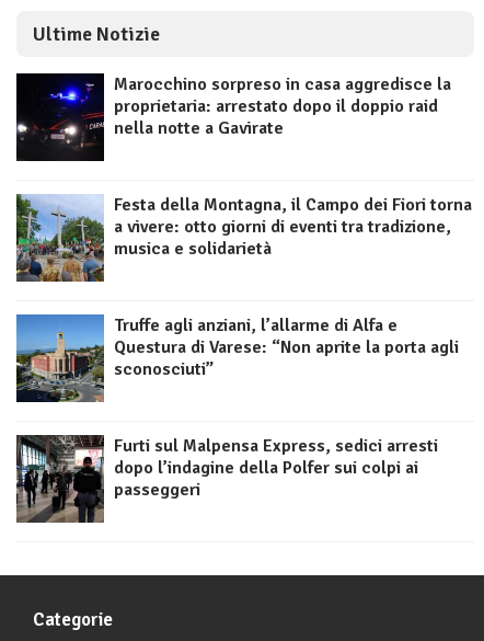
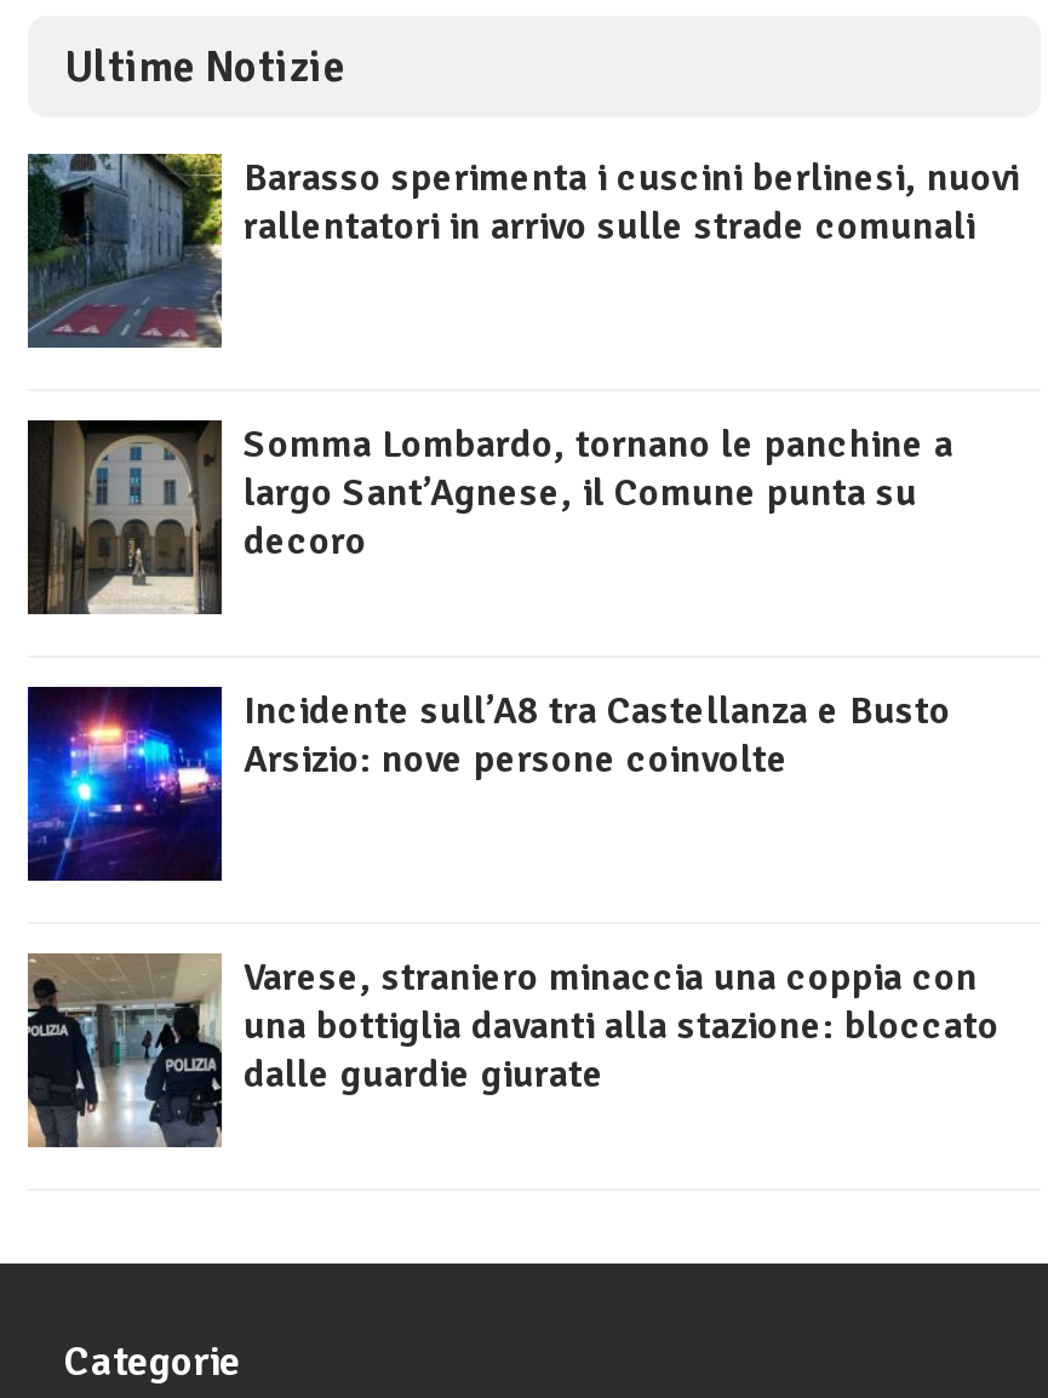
- [image]
- Marocchino sorpreso in casa aggredisce la
- proprietaria: arrestato dopo il doppio raid
- nella notte a Gavirate
+ [image]
+ Barasso sperimenta i cuscini berlinesi, nuovi
+ rallentatori in arrivo sulle strade comunali

- [image]
- Festa della Montagna, il Campo dei Fiori torna
- a vivere: otto giorni di eventi tra tradizione,
- musica e solidarietà
+ [image]
+ Somma Lombardo, tornano le panchine a
+ largo Sant’Agnese, il Comune punta su
+ decoro

- [image]
- Truffe agli anziani, l’allarme di Alfa e
- Questura di Varese: “Non aprite la porta agli
- sconosciuti”
+ [image]
+ Incidente sull’A8 tra Castellanza e Busto
+ Arsizio: nove persone coinvolte

- [image]
- Furti sul Malpensa Express, sedici arresti
- dopo l’indagine della Polfer sui colpi ai
- passeggeri
+ [image]
+ Varese, straniero minaccia una coppia con
+ una bottiglia davanti alla stazione: bloccato
+ dalle guardie giurate
